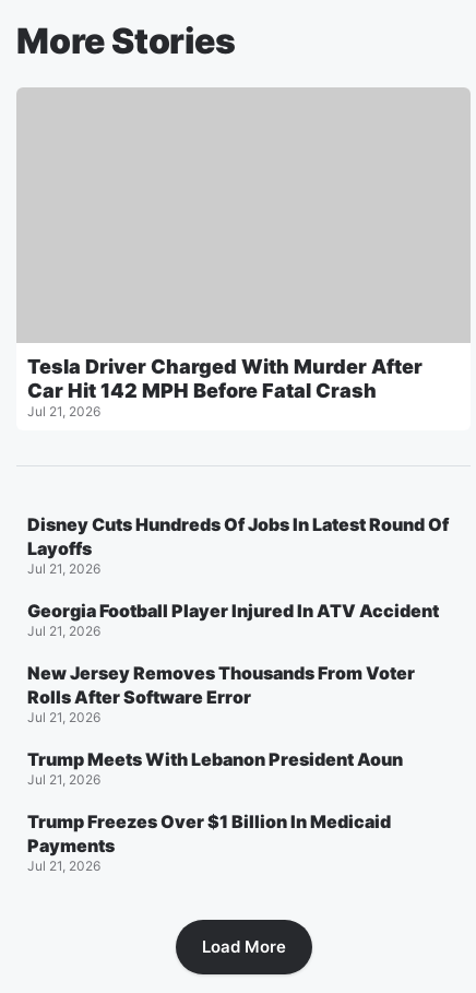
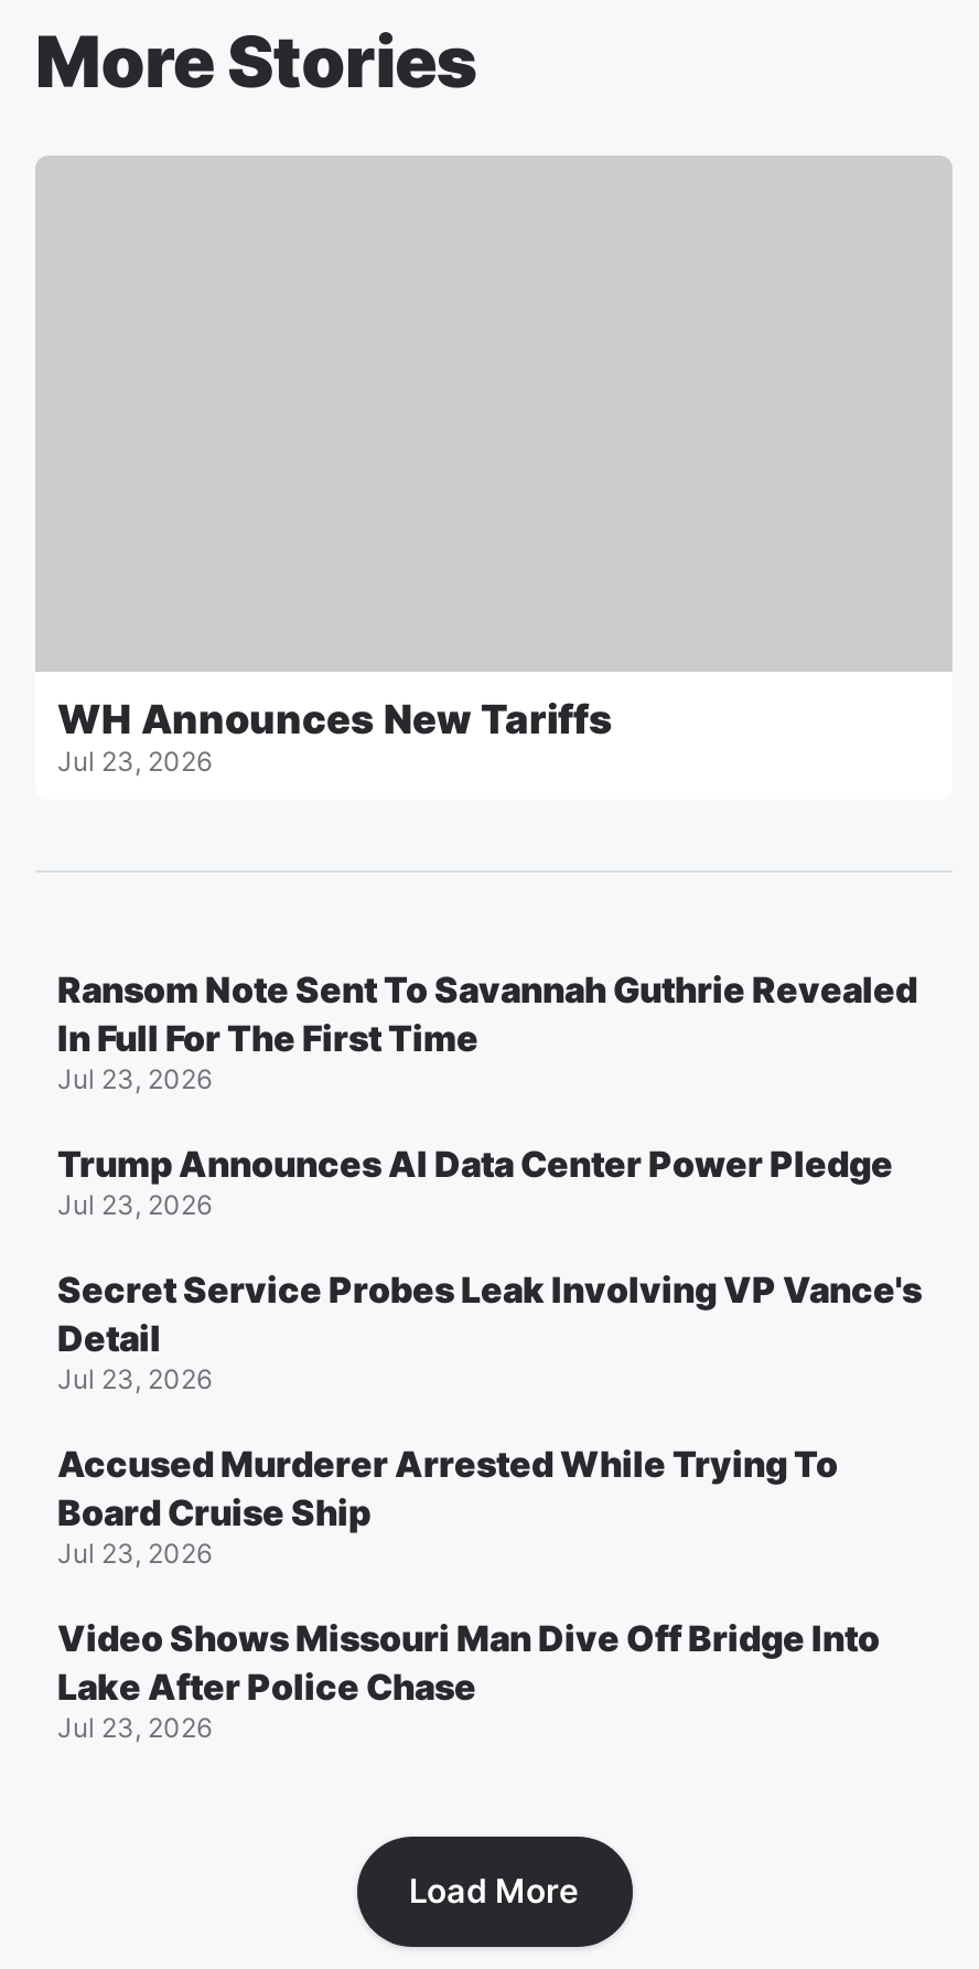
- Tesla Driver Charged With Murder After
- Car Hit 142 MPH Before Fatal Crash
- Jul 21, 2026
+ WH Announces New Tariffs
+ Jul 23, 2026

- Disney Cuts Hundreds Of Jobs In Latest Round Of
- Layoffs
- Jul 21, 2026
+ Ransom Note Sent To Savannah Guthrie Revealed
+ In Full For The First Time
+ Jul 23, 2026

- Georgia Football Player Injured In ATV Accident
- Jul 21, 2026
+ Trump Announces AI Data Center Power Pledge
+ Jul 23, 2026

- New Jersey Removes Thousands From Voter
- Rolls After Software Error
- Jul 21, 2026
+ Secret Service Probes Leak Involving VP Vance's
+ Detail
+ Jul 23, 2026

- Trump Meets With Lebanon President Aoun
- Jul 21, 2026
+ Accused Murderer Arrested While Trying To
+ Board Cruise Ship
+ Jul 23, 2026

- Trump Freezes Over $1 Billion In Medicaid
- Payments
- Jul 21, 2026
+ Video Shows Missouri Man Dive Off Bridge Into
+ Lake After Police Chase
+ Jul 23, 2026
